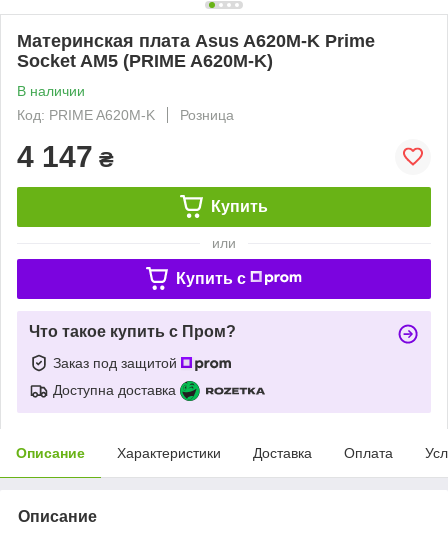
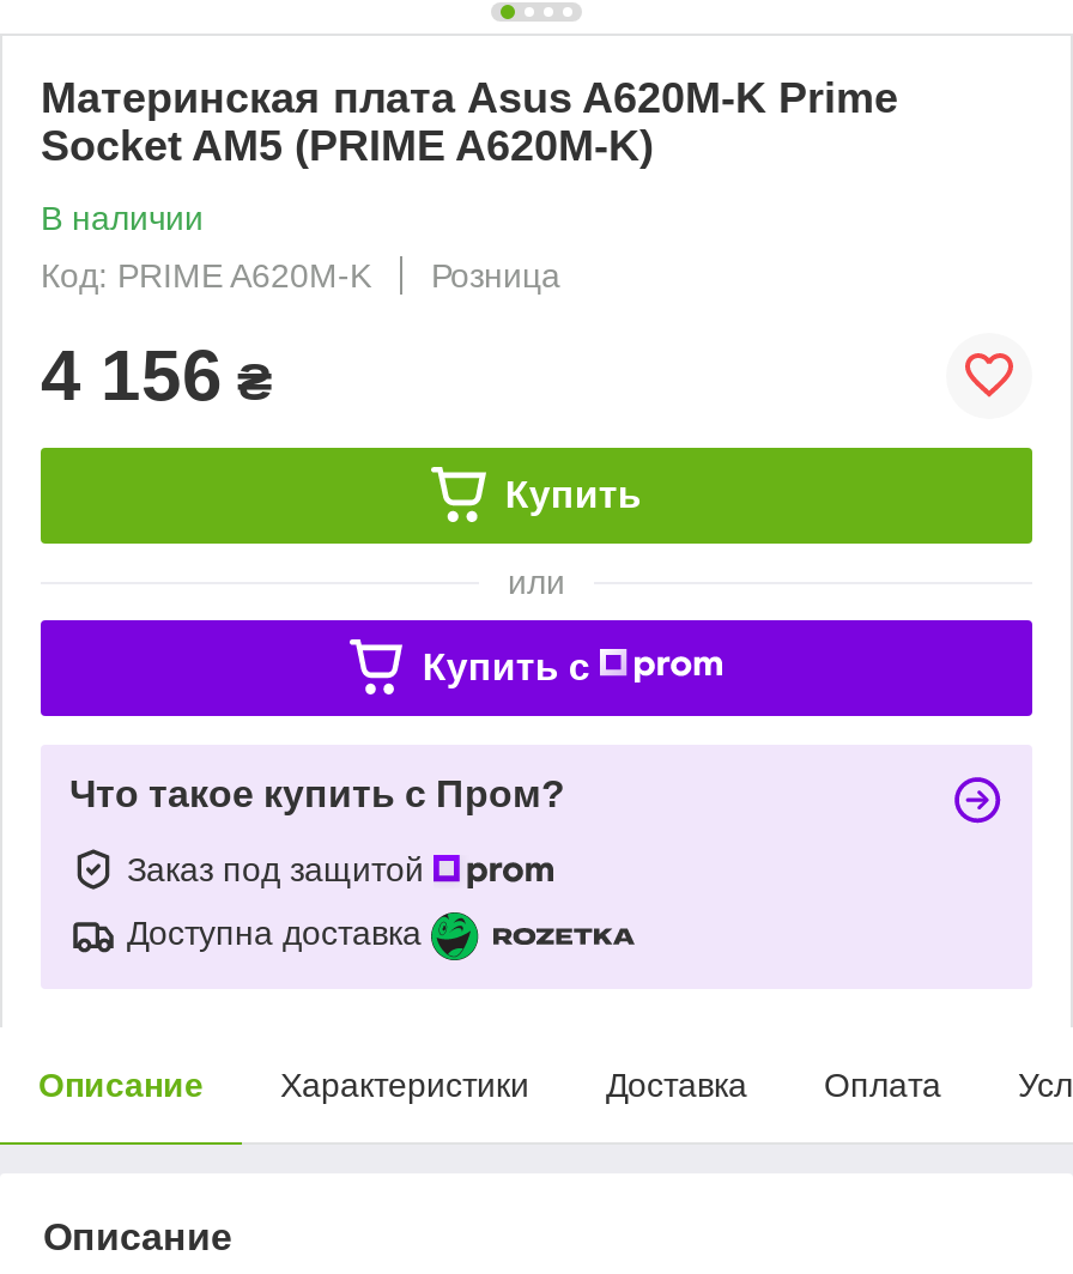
- 4 147 ₴
+ 4 156 ₴
